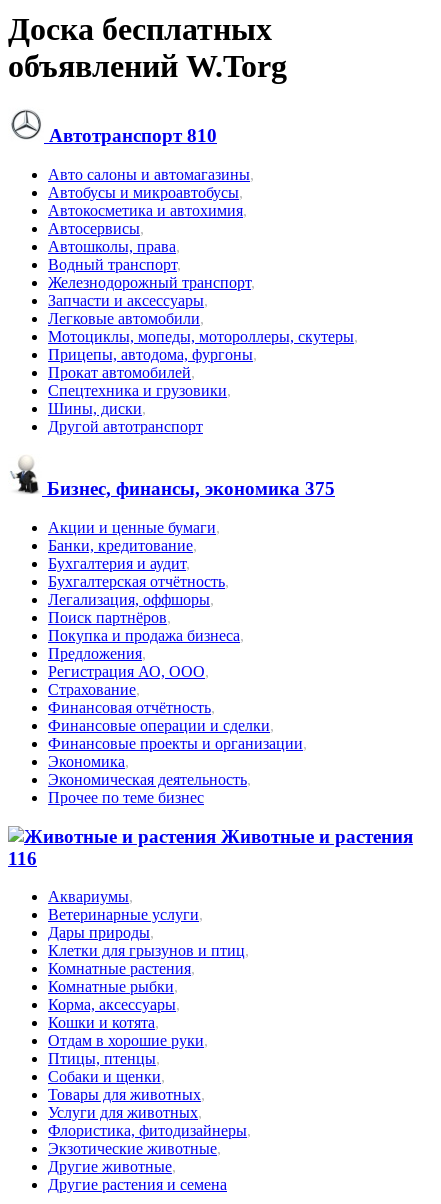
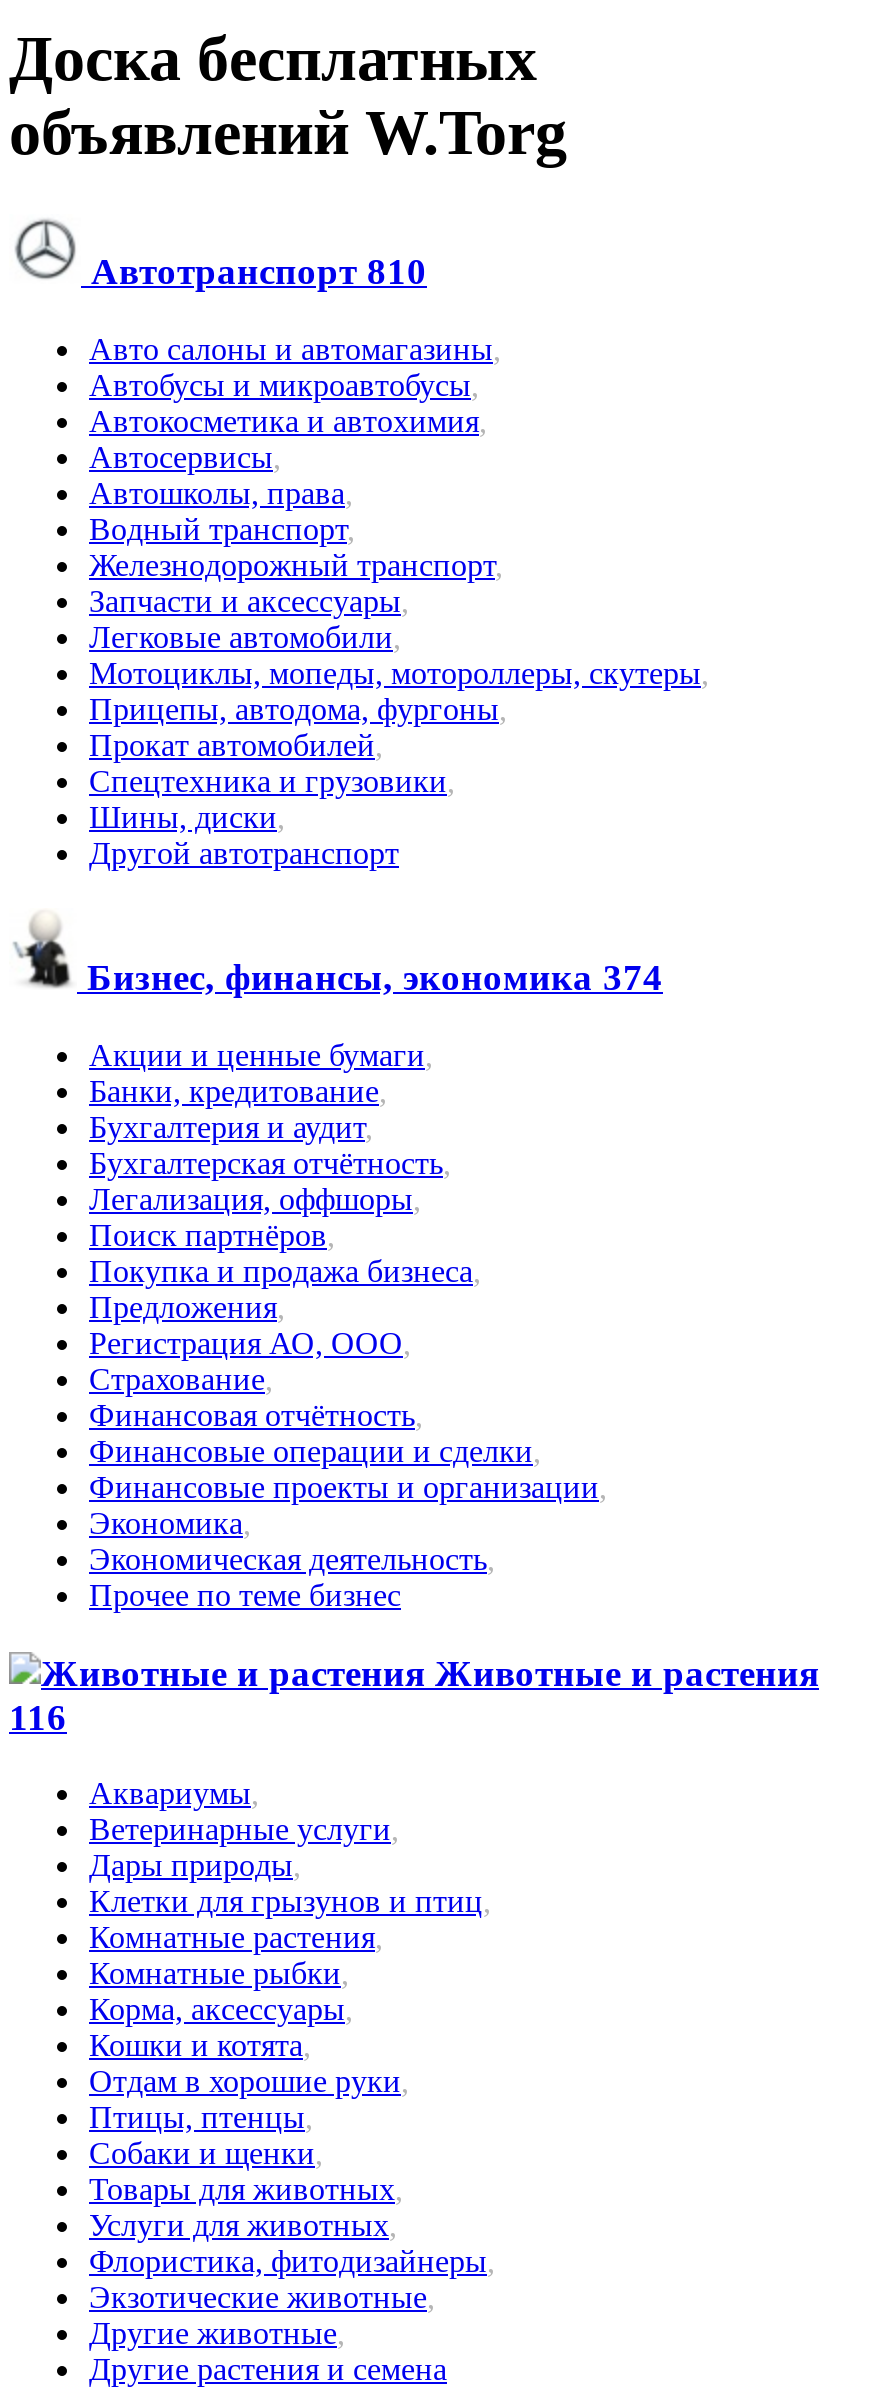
- Бизнес, финансы, экономика 375
+ Бизнес, финансы, экономика 374
